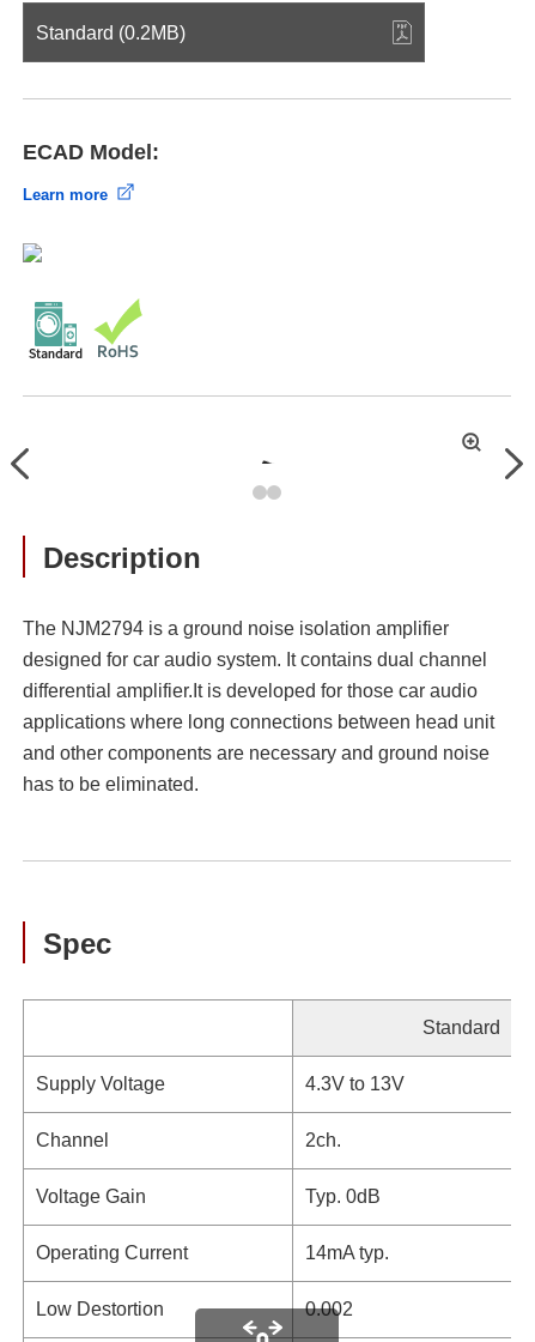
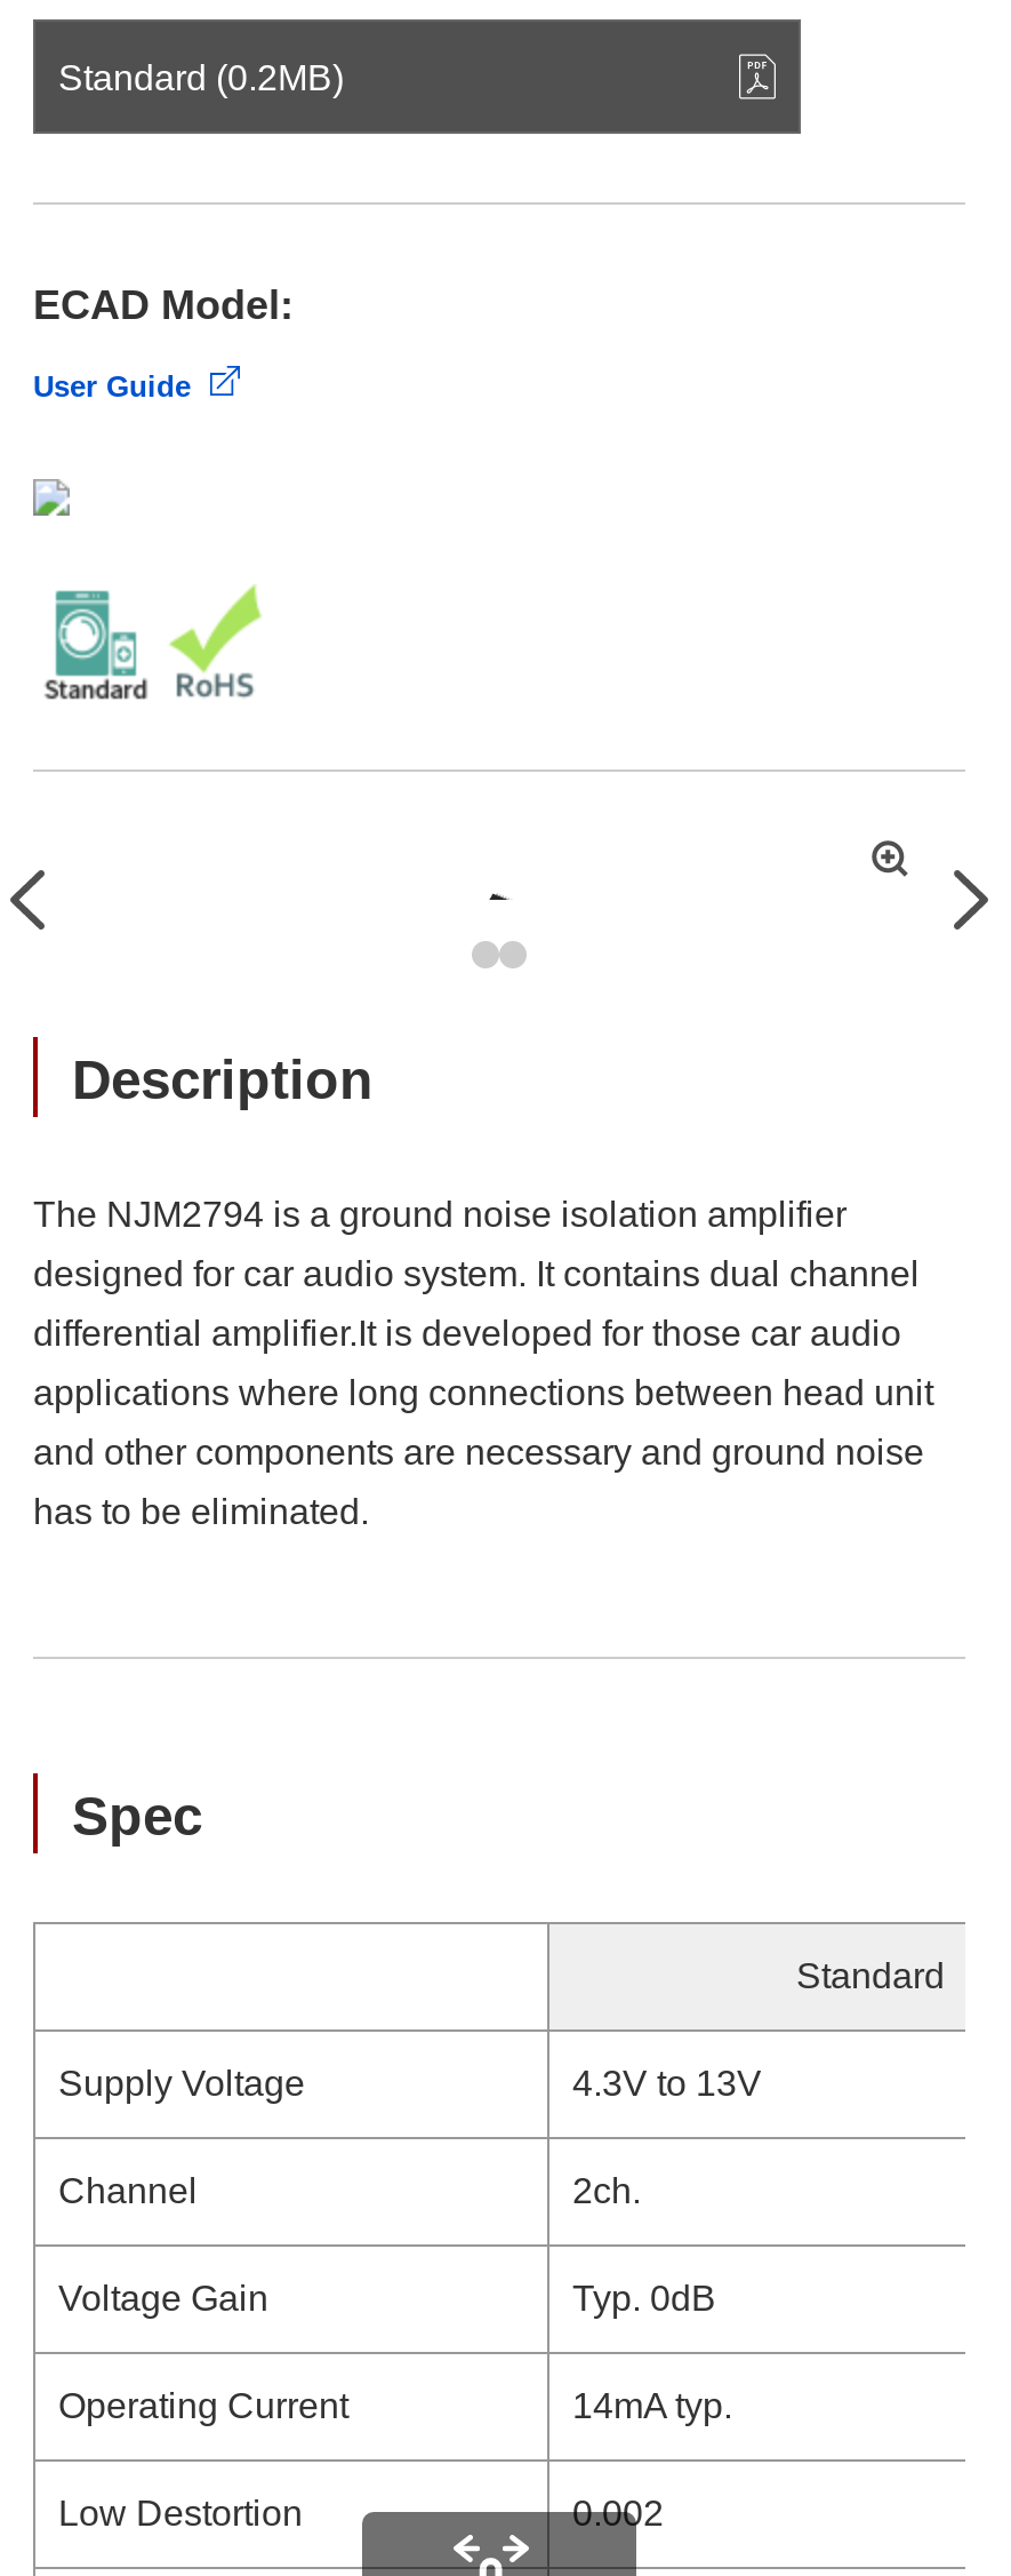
- Learn more
+ User Guide
